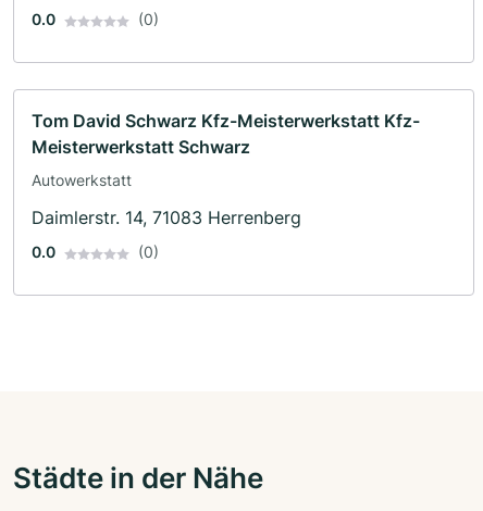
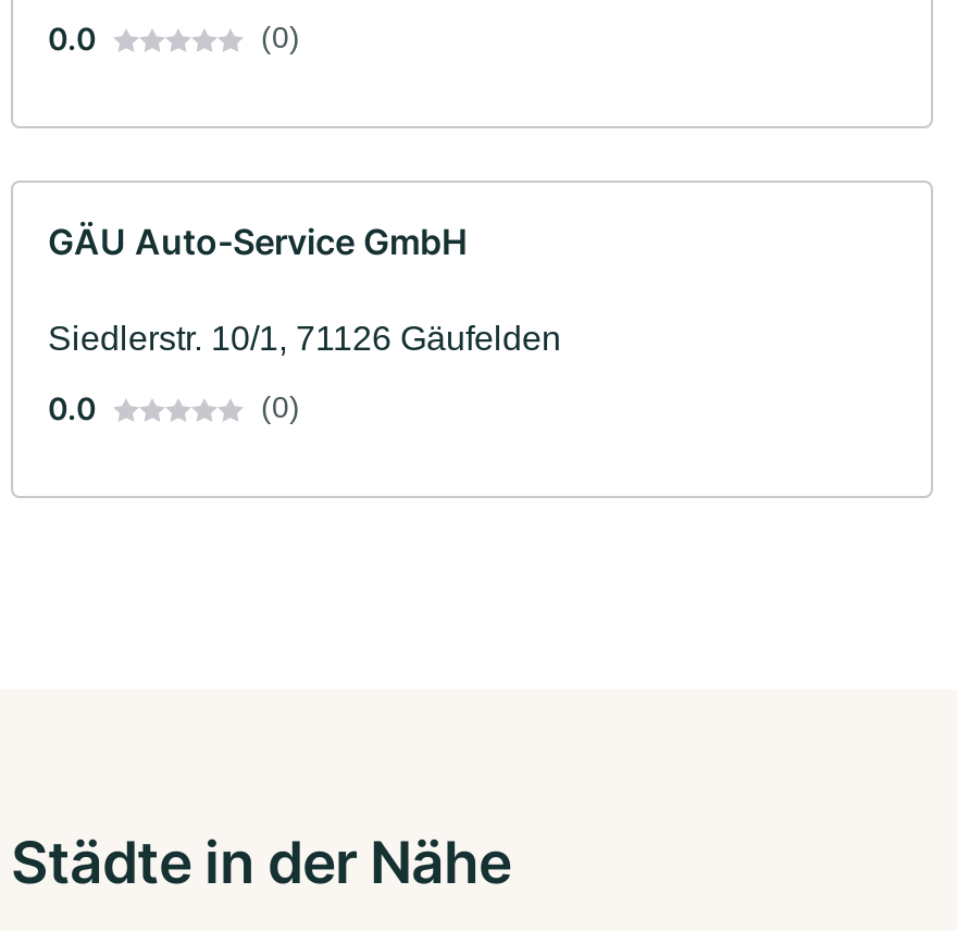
- Tom David Schwarz Kfz-Meisterwerkstatt Kfz-
- Meisterwerkstatt Schwarz
- Autowerkstatt
- Daimlerstr. 14, 71083 Herrenberg
+ GÄU Auto-Service GmbH
+ Siedlerstr. 10/1, 71126 Gäufelden
